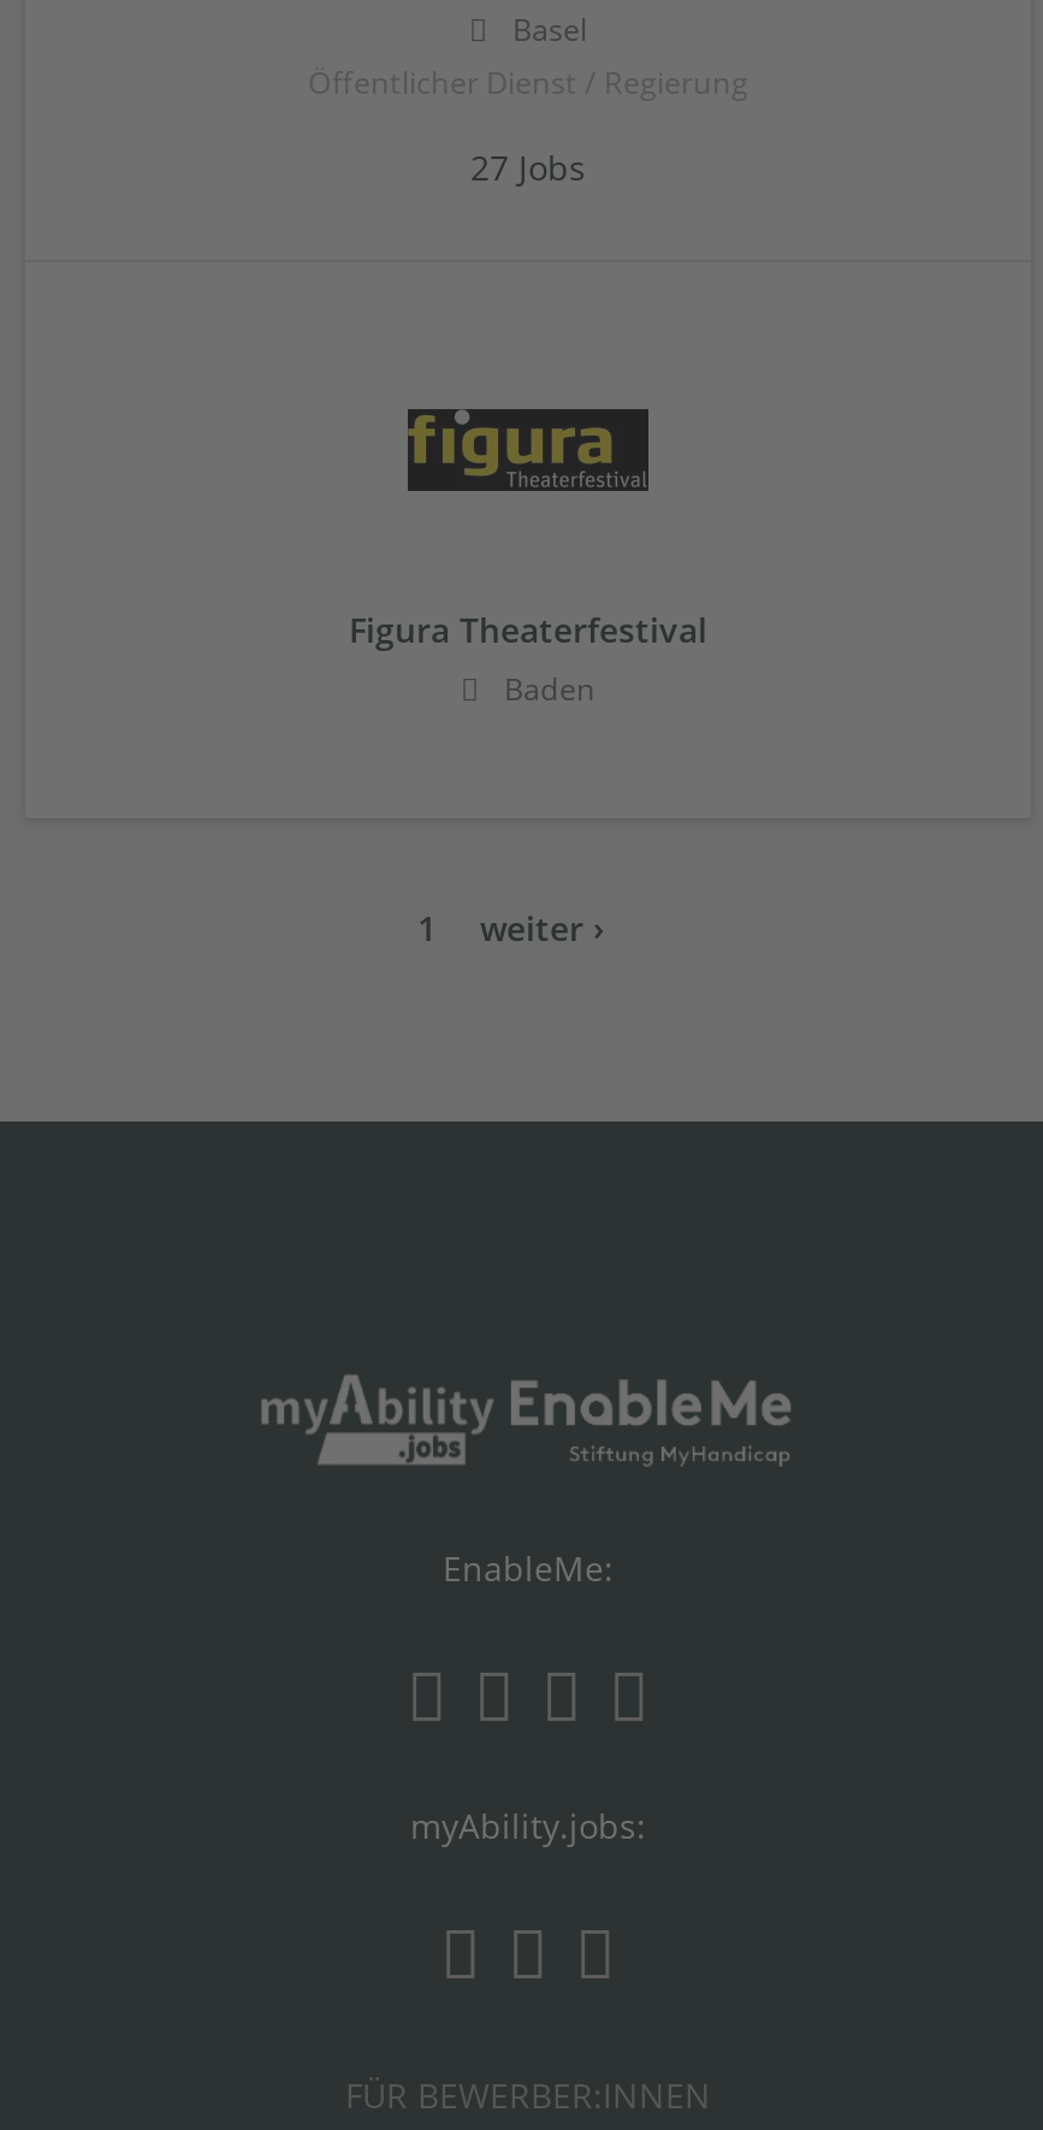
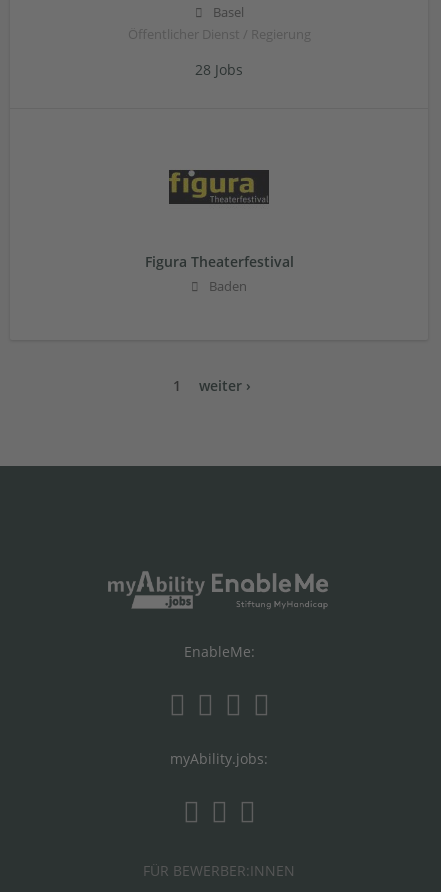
- 27 Jobs
+ 28 Jobs
